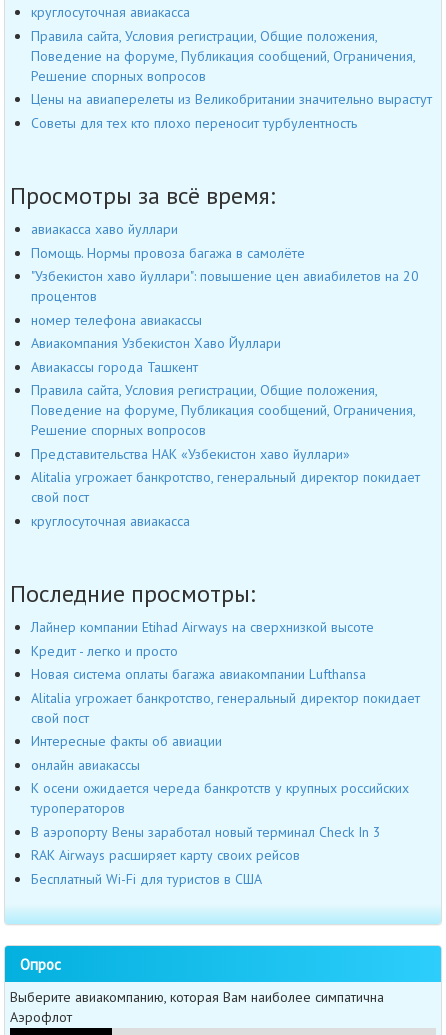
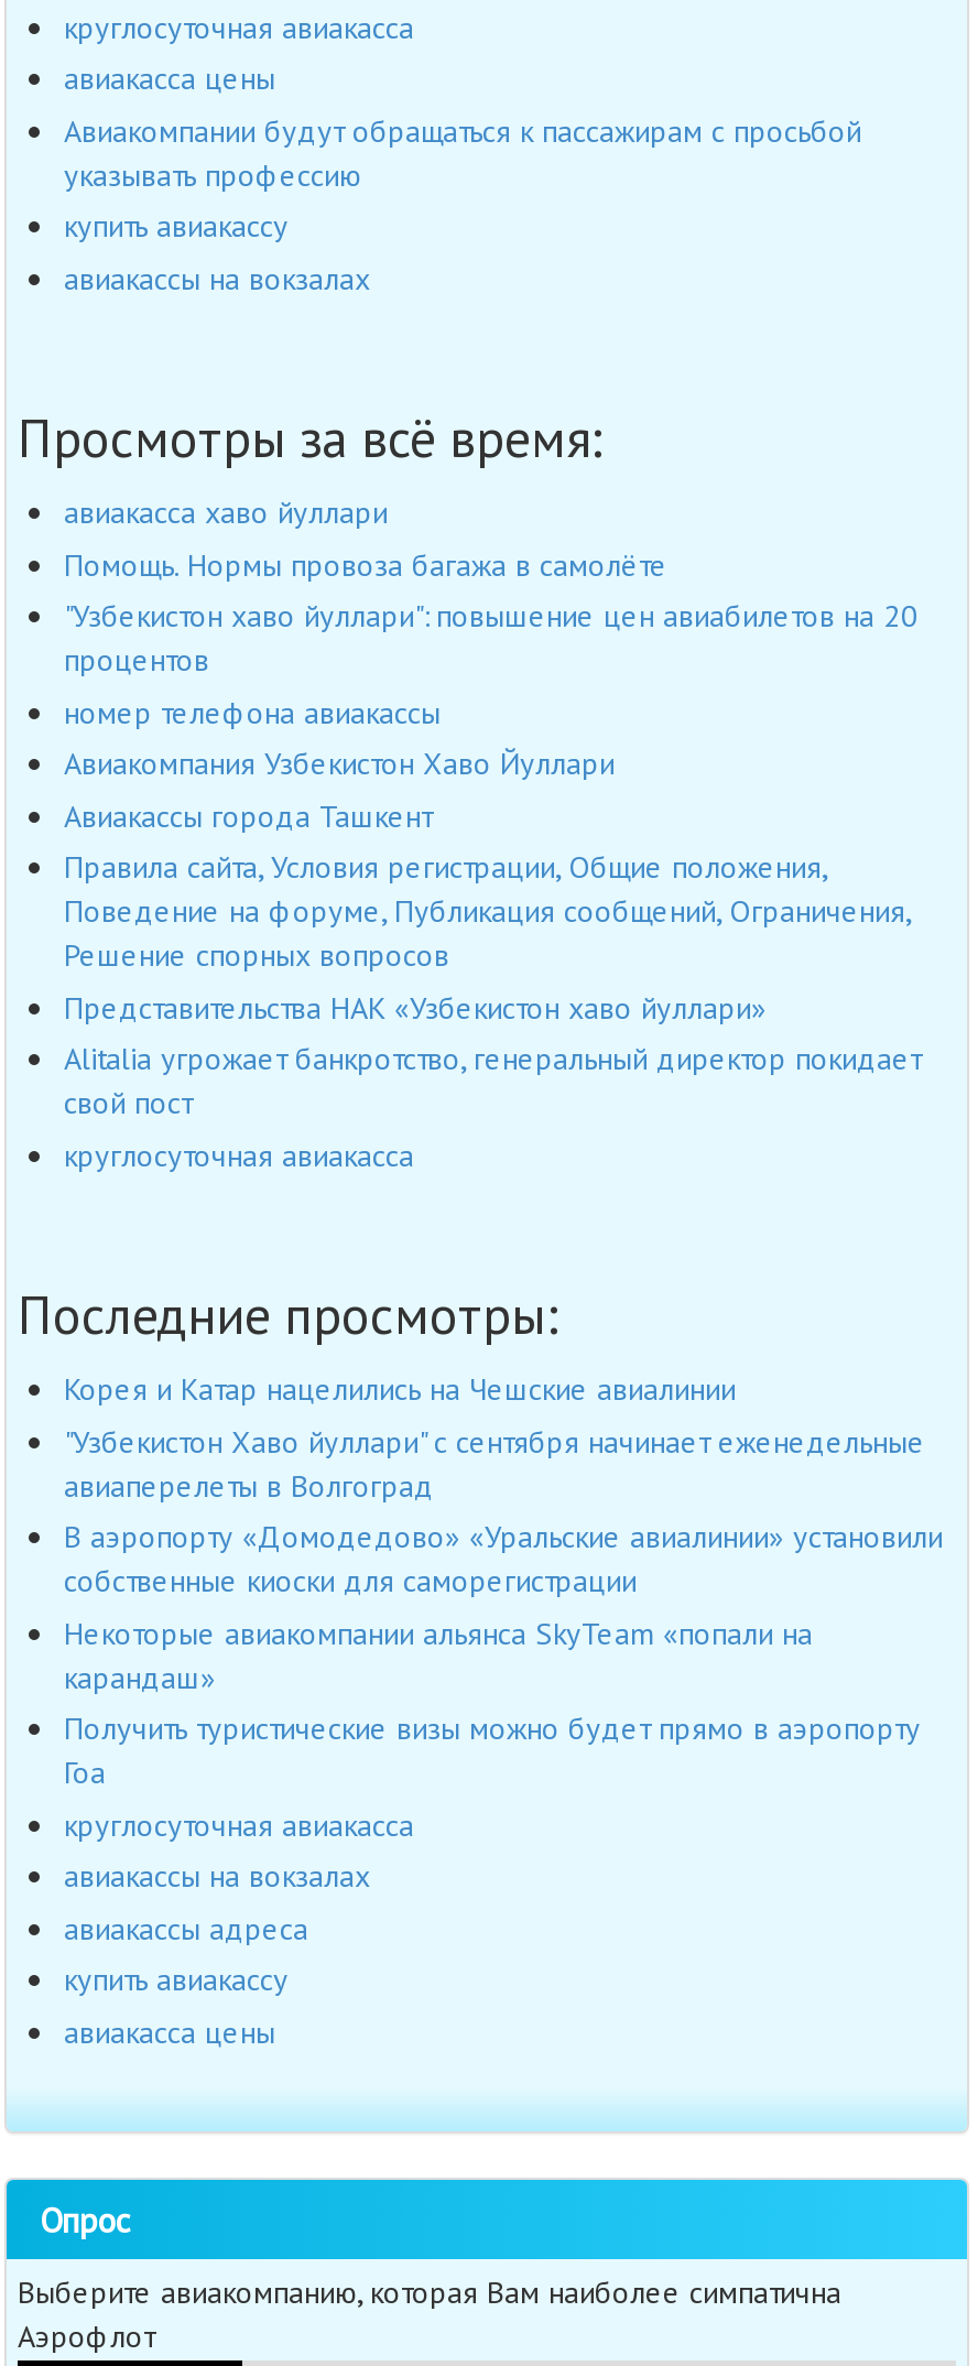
- Правила сайта, Условия регистрации, Общие положения,
- Поведение на форуме, Публикация сообщений, Ограничения,
- Решение спорных вопросов
- Цены на авиаперелеты из Великобритании значительно вырастут
- Советы для тех кто плохо переносит турбулентность
+ авиакасса цены
+ Авиакомпании будут обращаться к пассажирам с просьбой
+ указывать профессию
+ купить авиакассу
+ авиакассы на вокзалах

- Лайнер компании Etihad Airways на сверхнизкой высоте
- Кредит - легко и просто
- Новая система оплаты багажа авиакомпании Lufthansa
- Alitalia угрожает банкротство, генеральный директор покидает
- свой пост
- Интересные факты об авиации
- онлайн авиакассы
- К осени ожидается череда банкротств у крупных российских
- туроператоров
- В аэропорту Вены заработал новый терминал Check In 3
- RAK Airways расширяет карту своих рейсов
- Бесплатный Wi-Fi для туристов в США
+ Корея и Катар нацелились на Чешские авиалинии
+ "Узбекистон Хаво йуллари" с сентября начинает еженедельные
+ авиаперелеты в Волгоград
+ В аэропорту «Домодедово» «Уральские авиалинии» установили
+ собственные киоски для саморегистрации
+ Некоторые авиакомпании альянса SkyTeam «попали на
+ карандаш»
+ Получить туристические визы можно будет прямо в аэропорту
+ Гоа
+ круглосуточная авиакасса
+ авиакассы на вокзалах
+ авиакассы адреса
+ купить авиакассу
+ авиакасса цены
